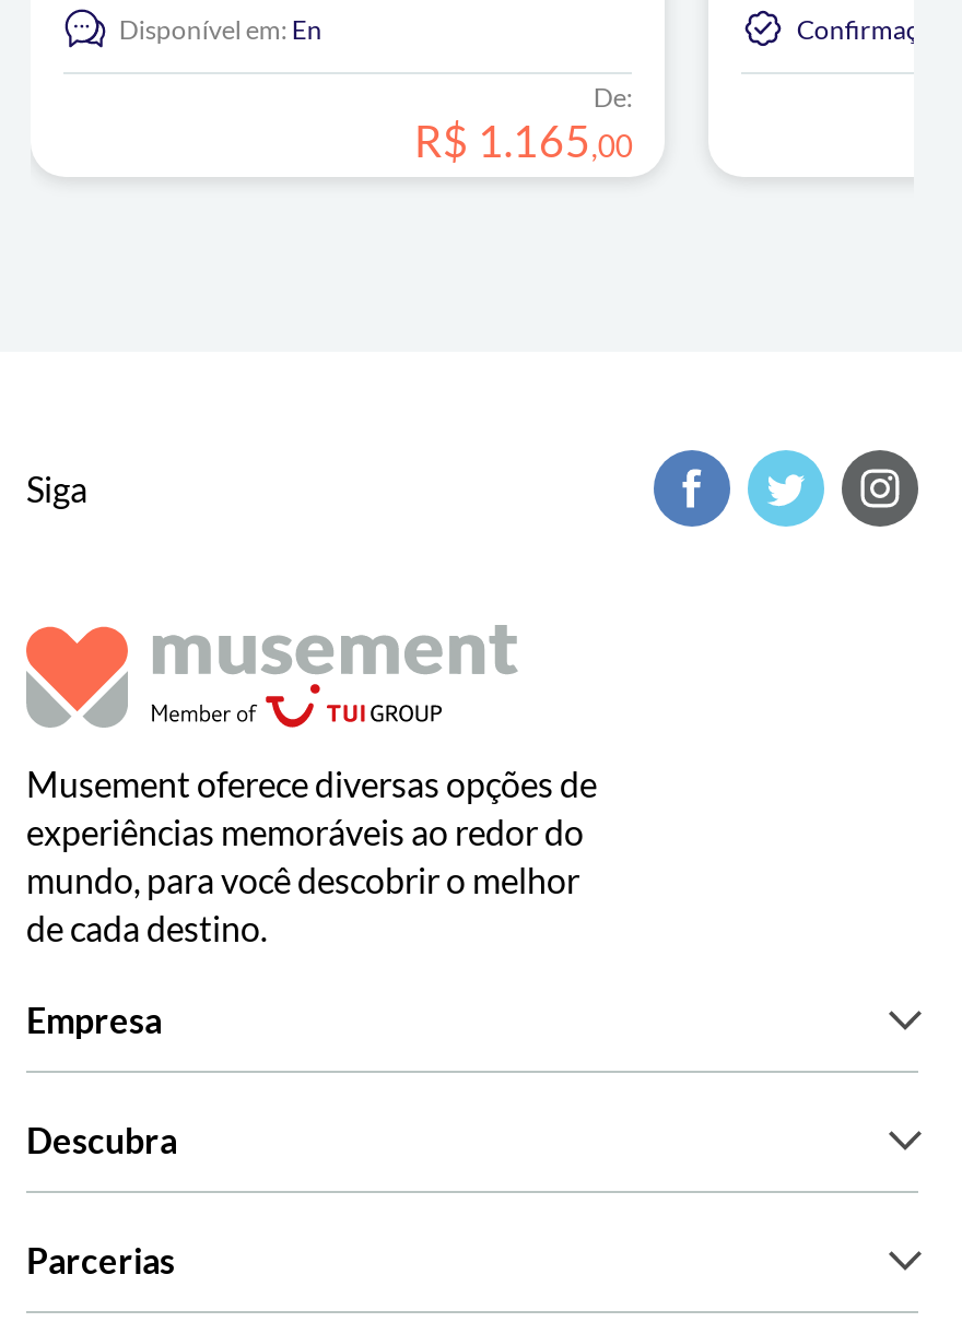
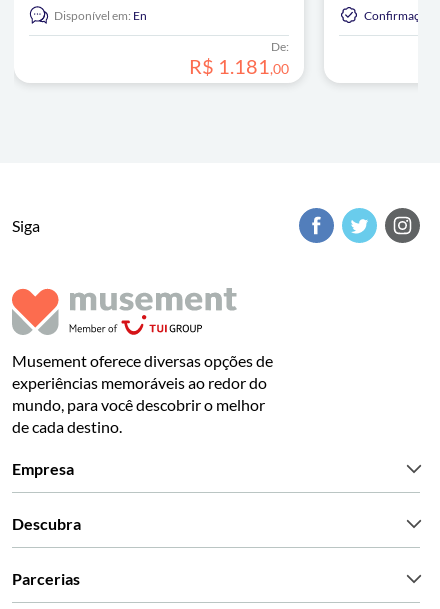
- R$ 1. 165, 00
+ R$ 1. 181, 00
